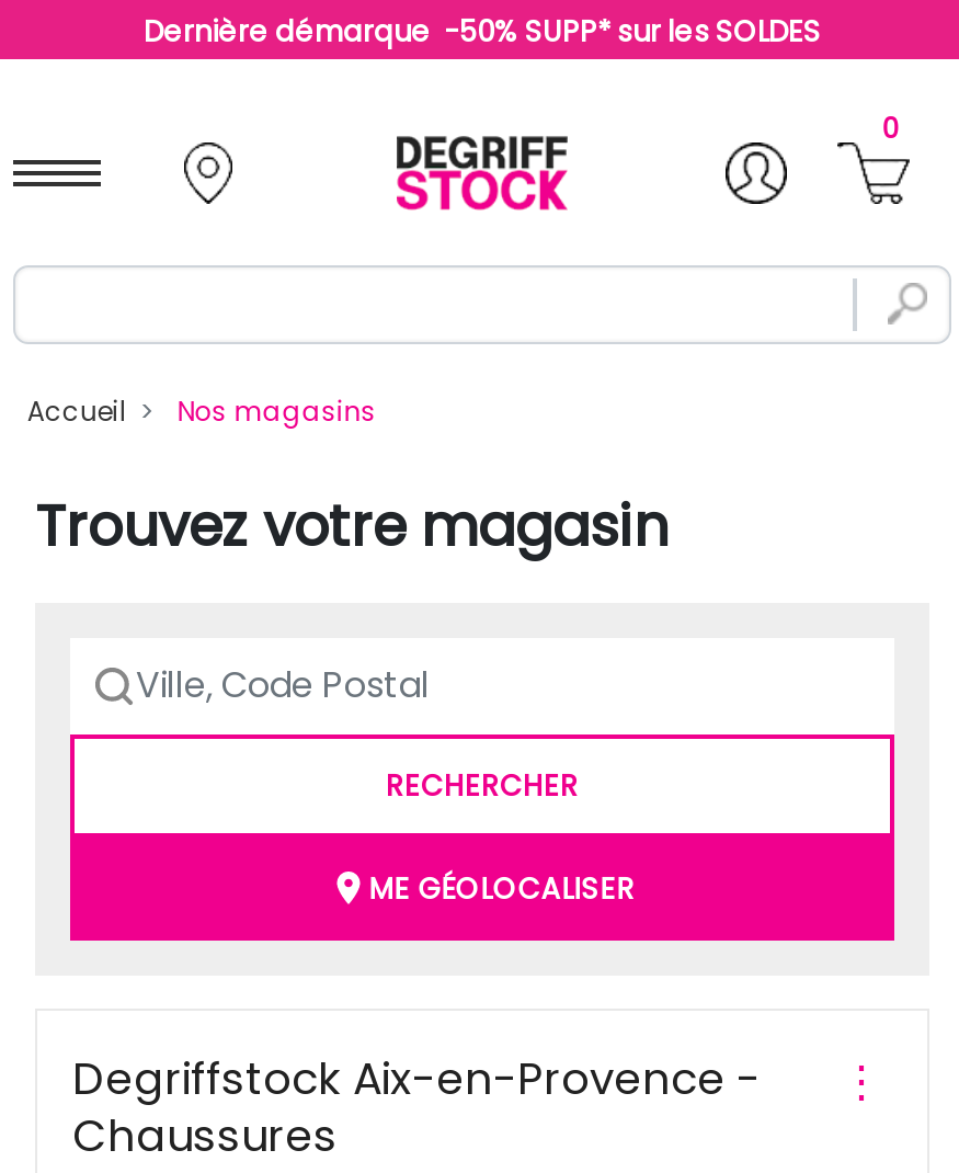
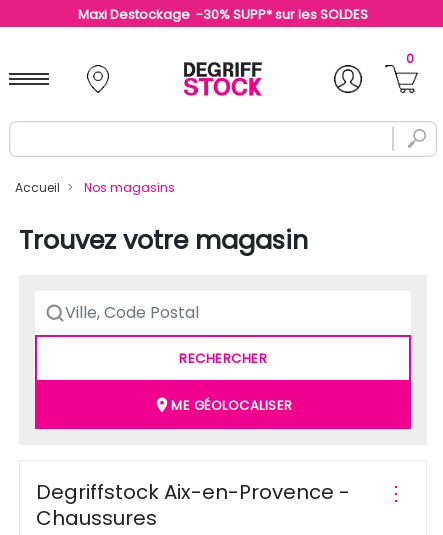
- Dernière démarque -50% SUPP* sur les SOLDES
+ Maxi Destockage -30% SUPP* sur les SOLDES
